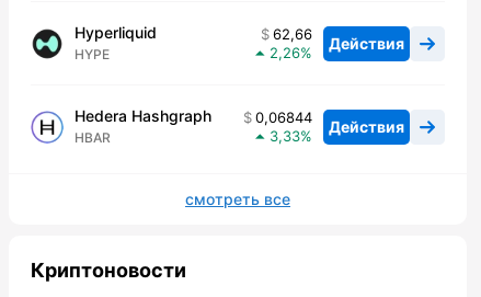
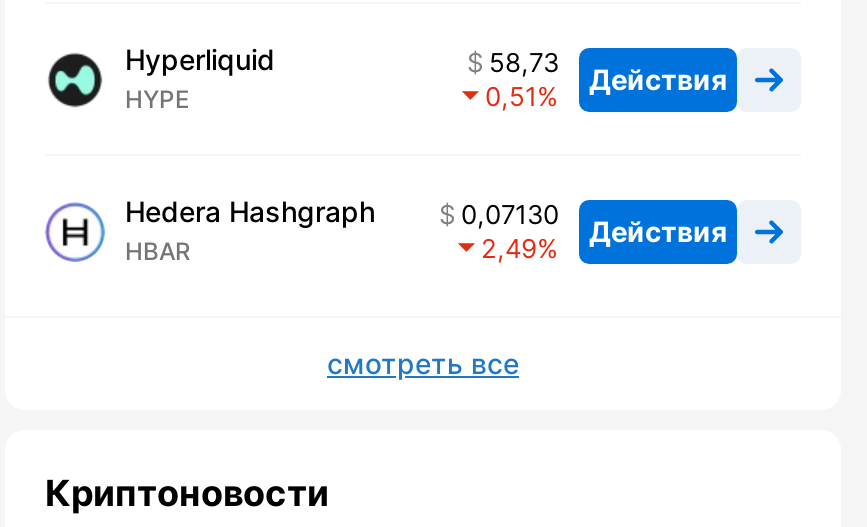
- 62,66 Действия
+ 58,73 Действия

- 2,26
+ 0,51

- 0,06844 Действия
+ 0,07130 Действия

- 3,33
+ 2,49
